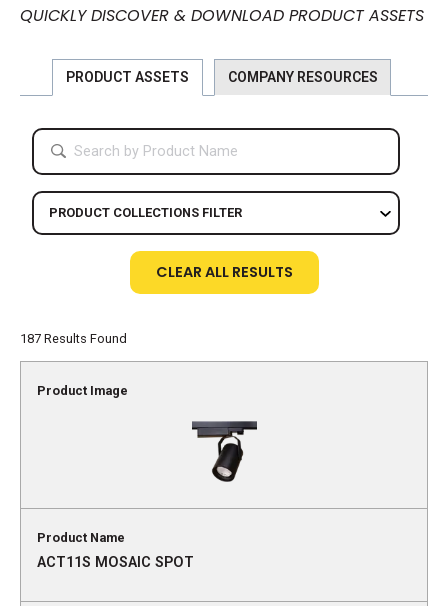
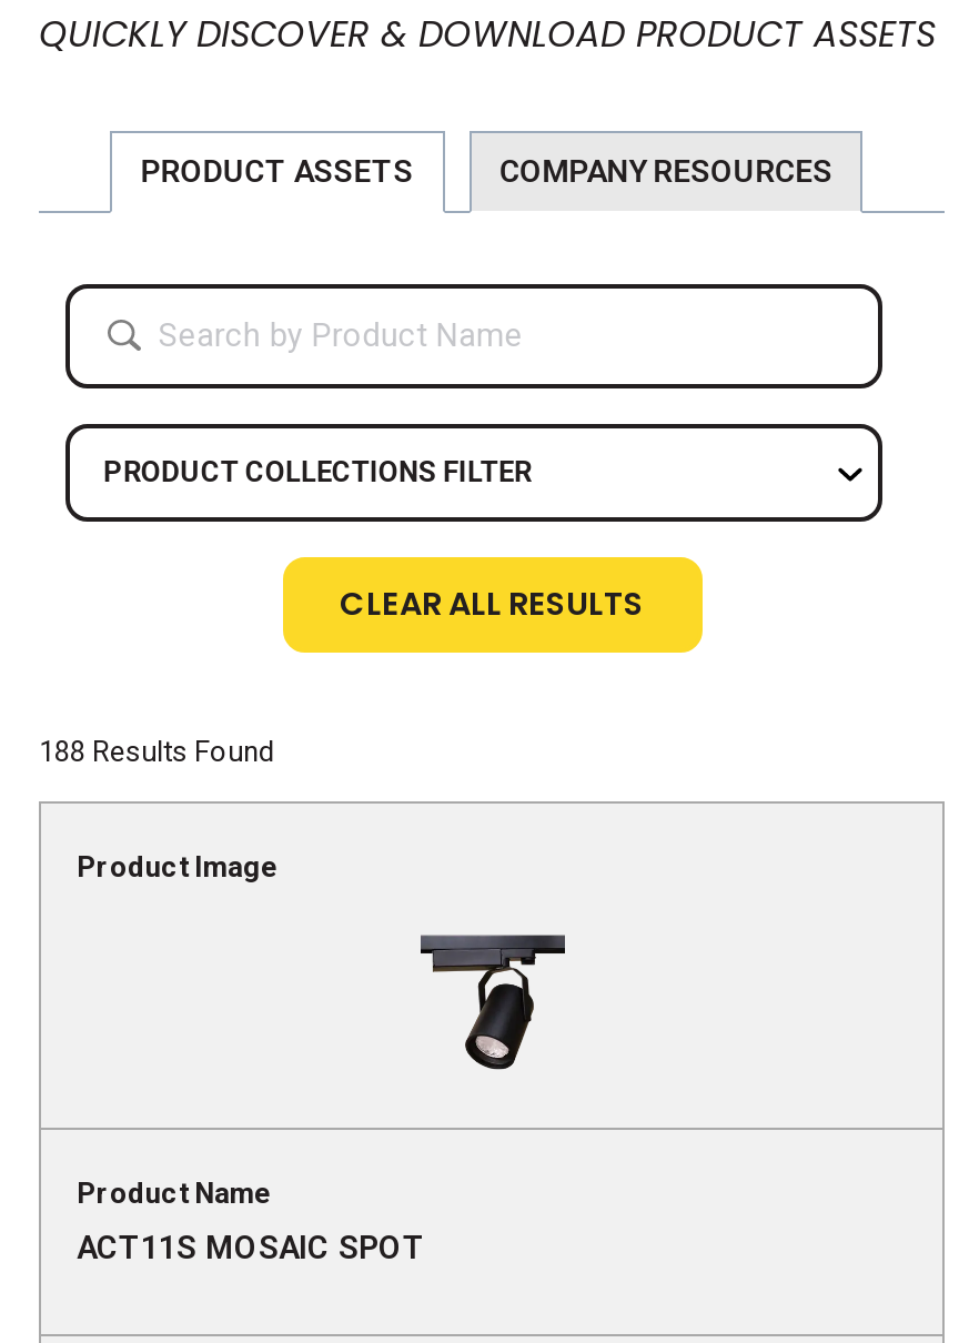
- 187 Results Found
+ 188 Results Found
